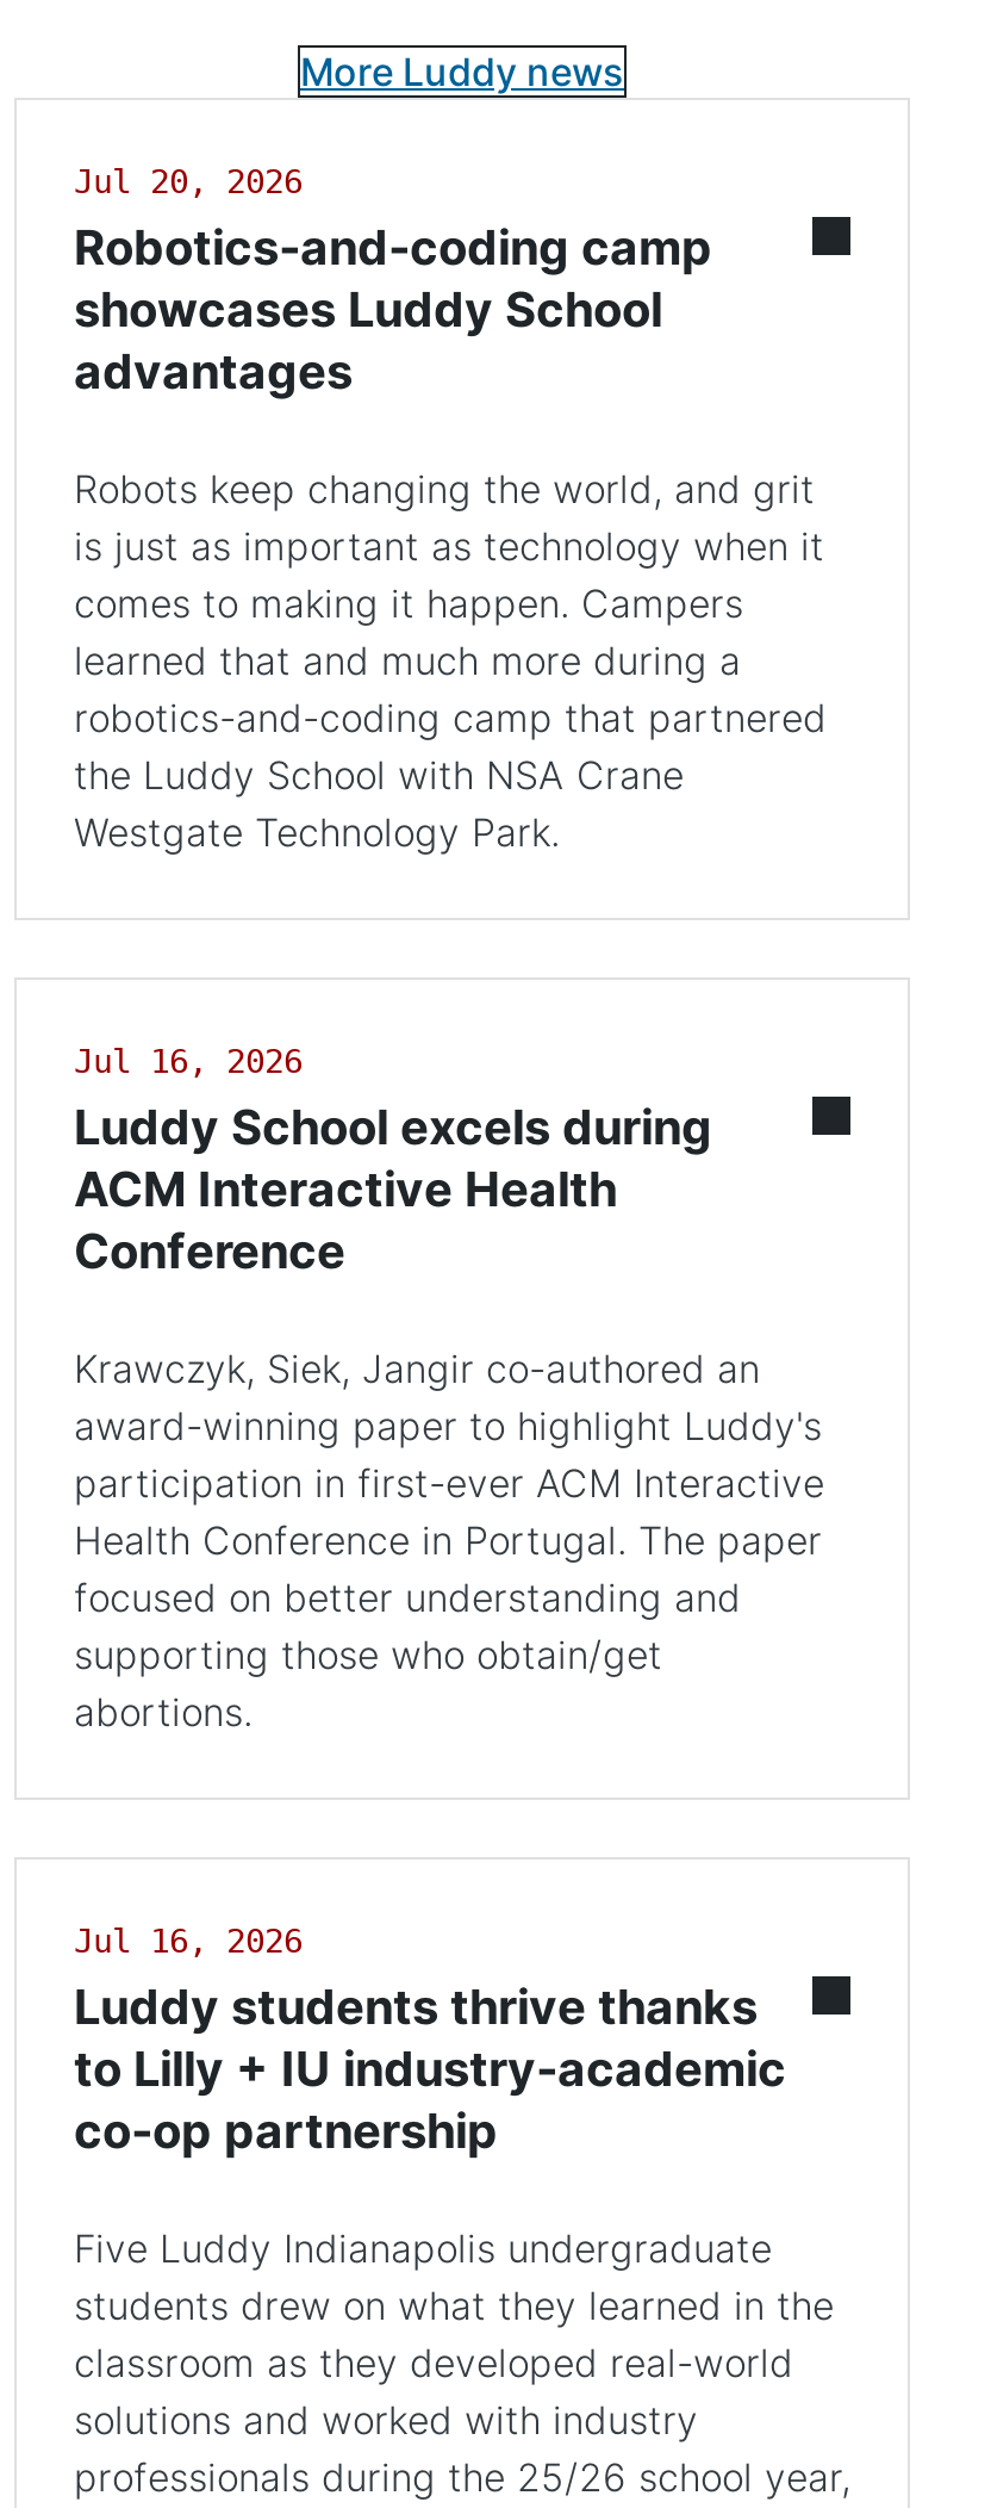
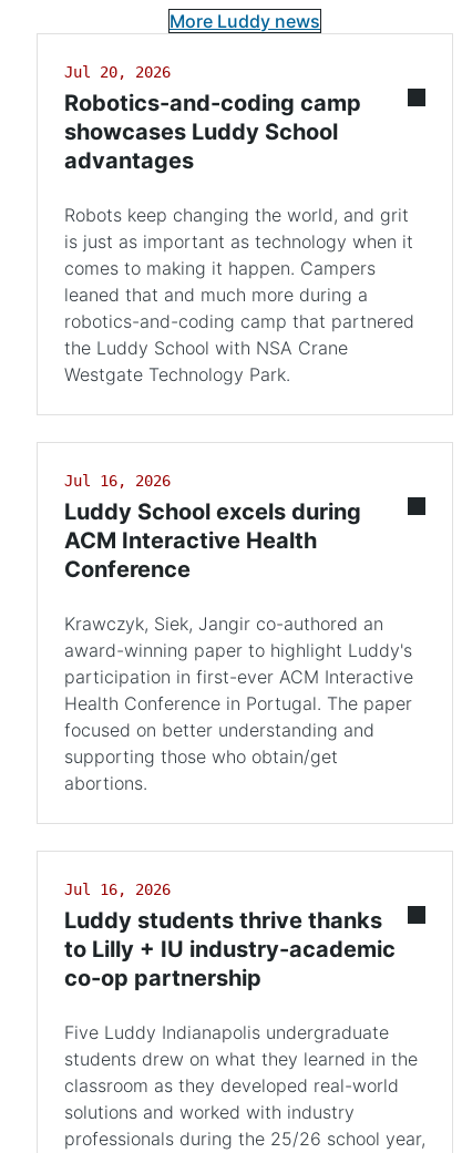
- learned that and much more during a
+ leaned that and much more during a
